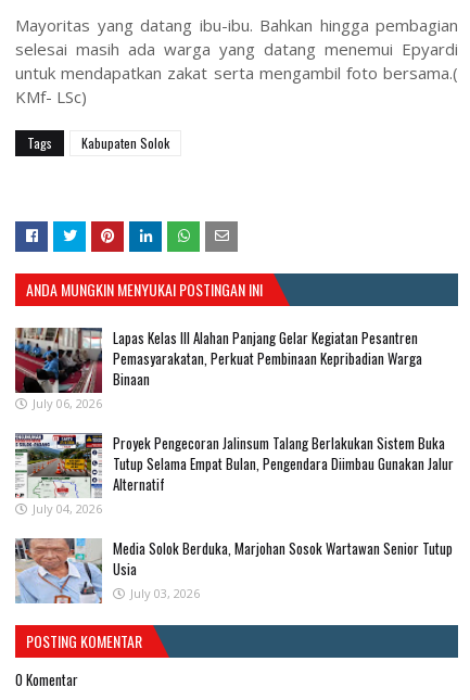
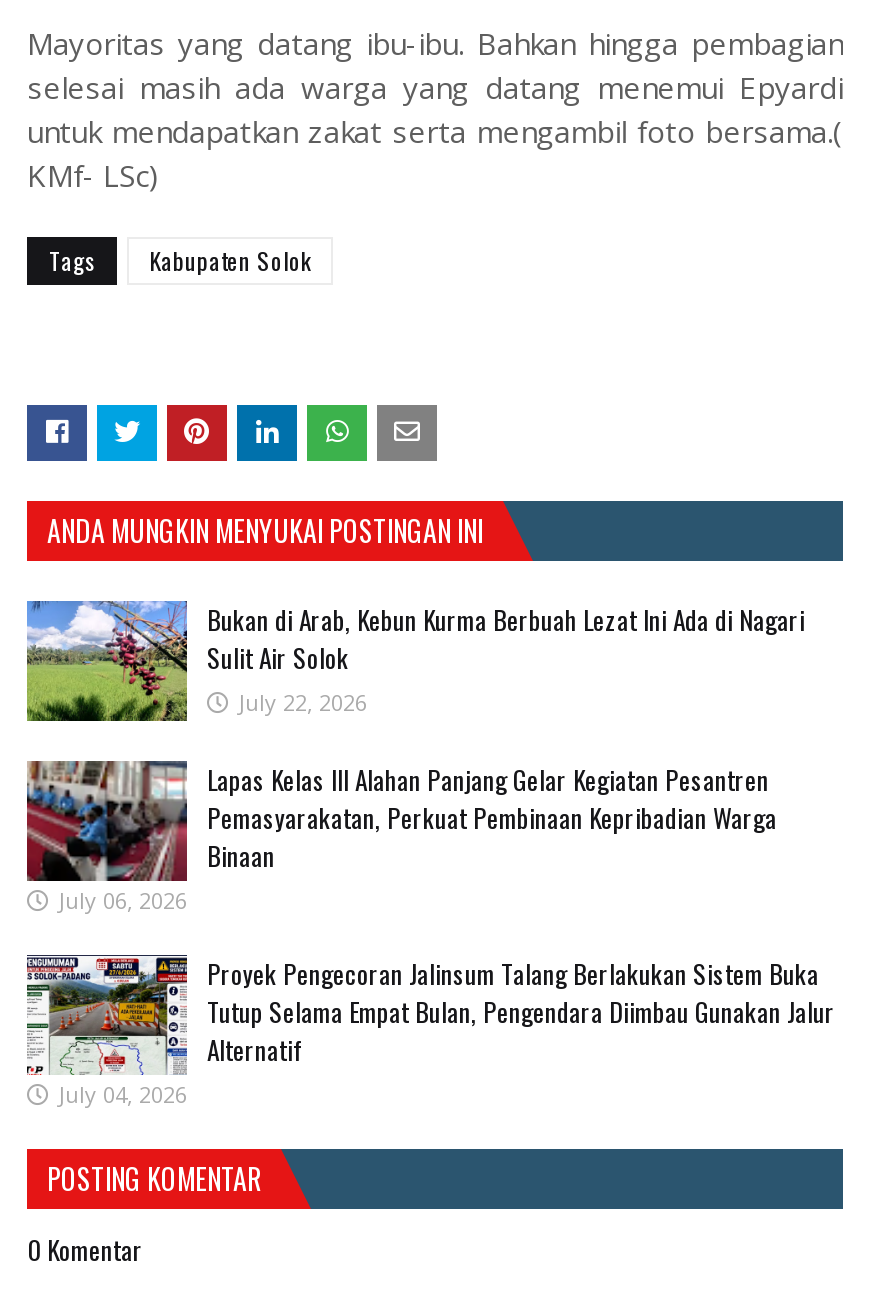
+ [image]
+ Bukan di Arab, Kebun Kurma Berbuah Lezat Ini Ada di Nagari
+ Sulit Air Solok
+ July 22, 2026

moved down: [image] | Lapas Kelas III Alahan Panjang Gelar Kegiatan Pesantren | Pemasyarakatan, Perkuat Pembinaan Kepribadian Warga | ... | Alternatif | July 04, 2026

- [image]
- Media Solok Berduka, Marjohan Sosok Wartawan Senior Tutup
- Usia
- July 03, 2026
